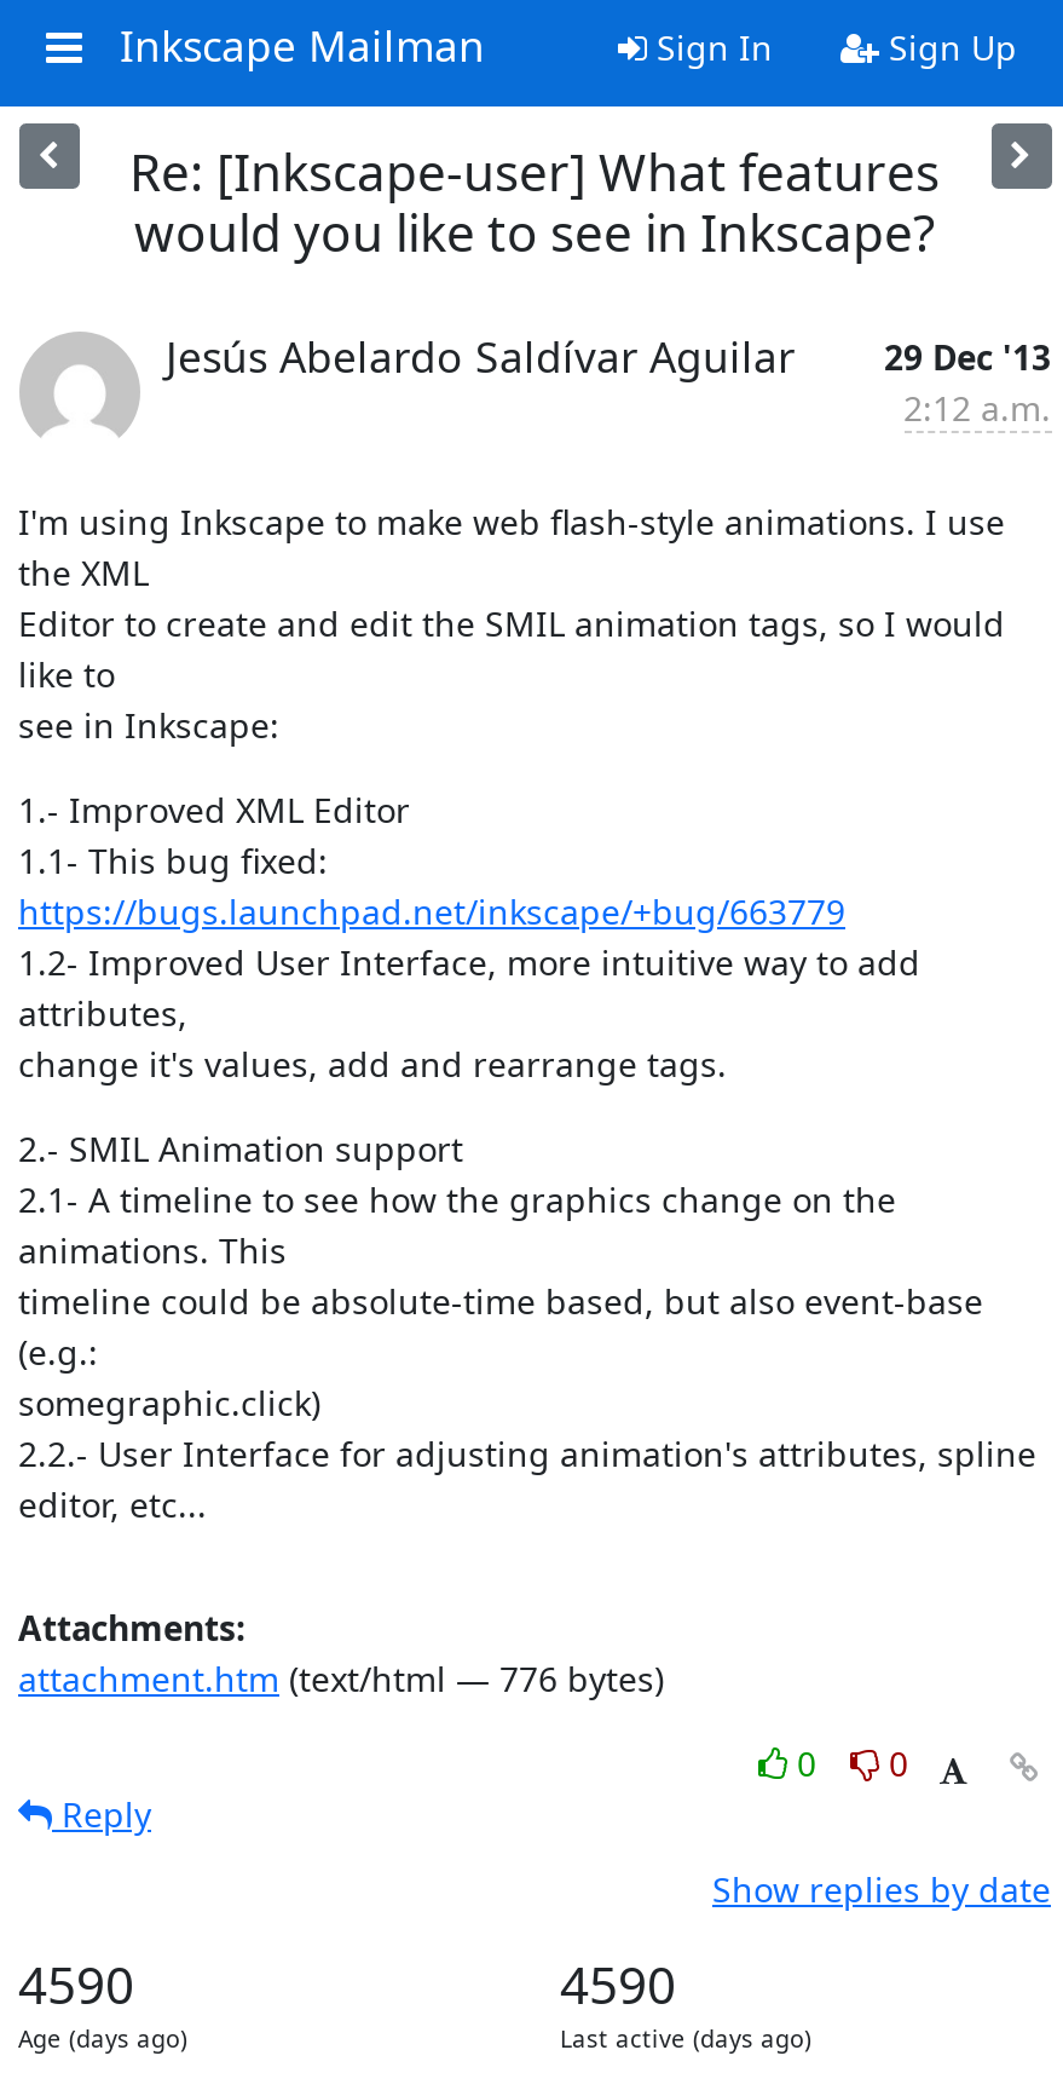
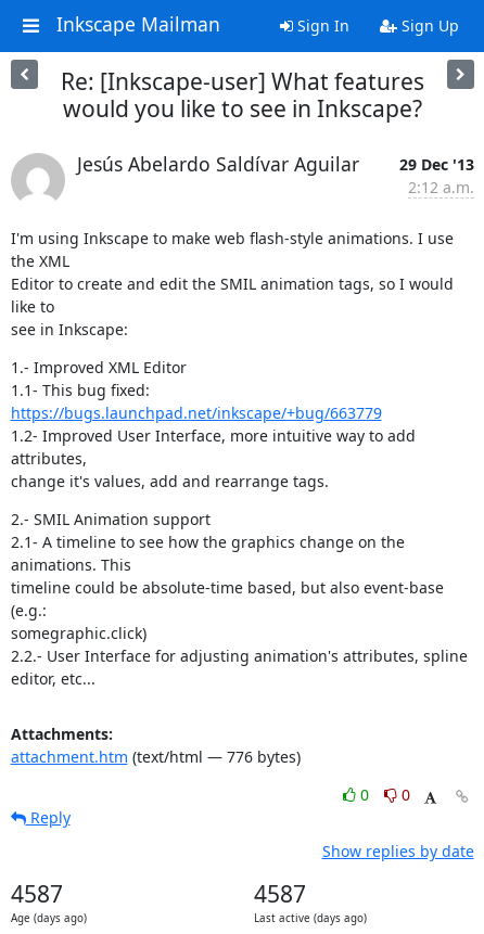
- 4590
+ 4587

- 4590
+ 4587
